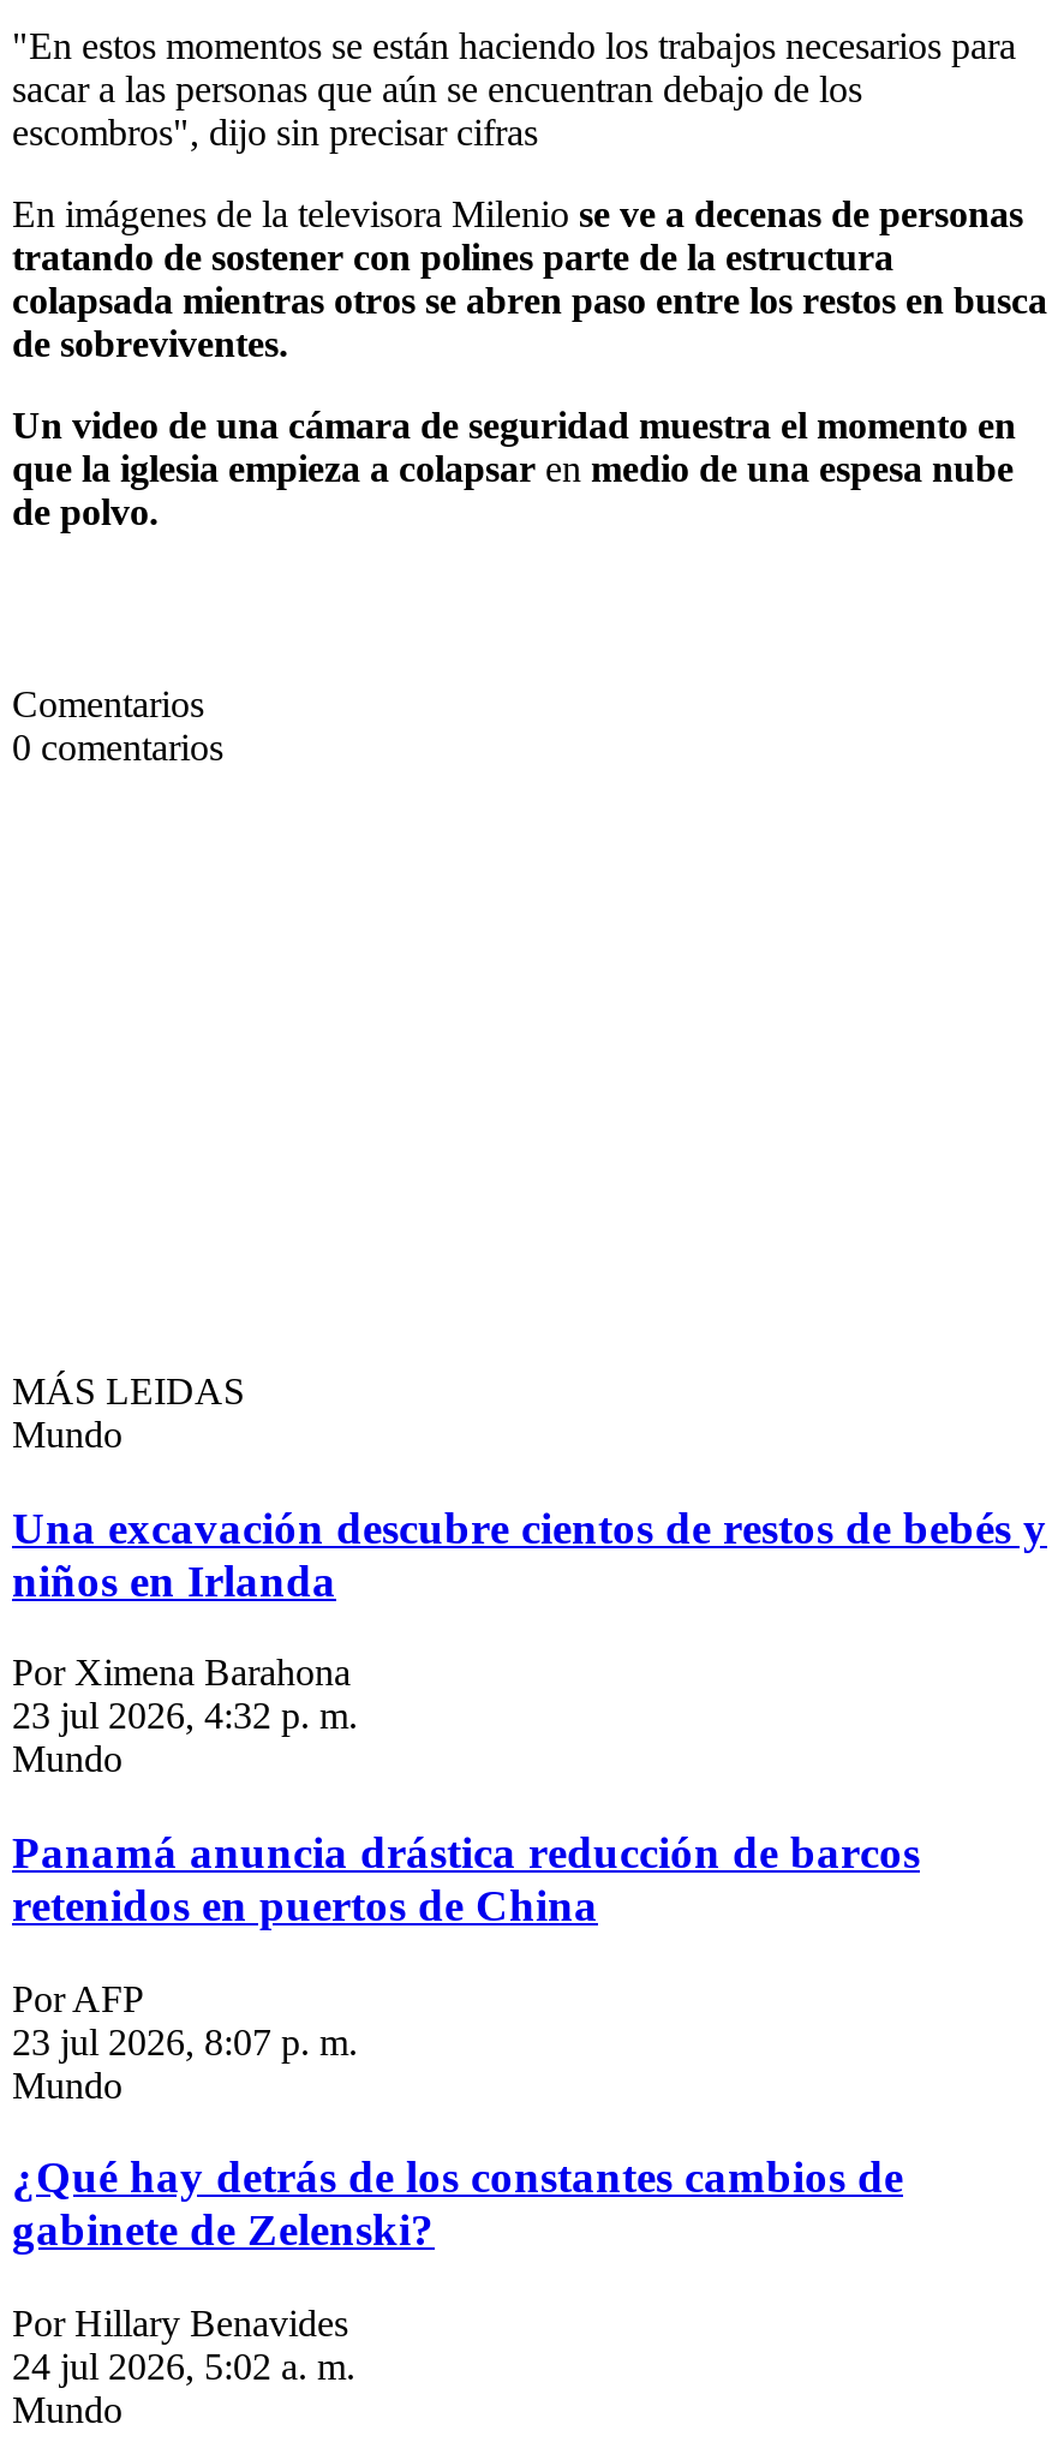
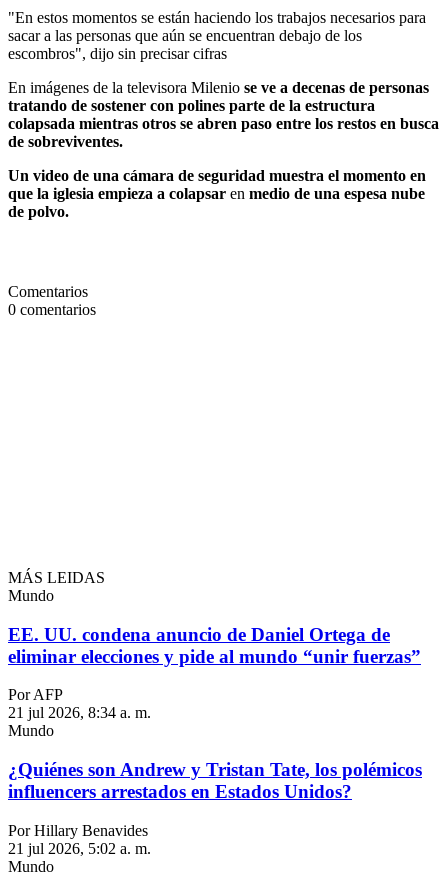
- Una excavación descubre cientos de restos de bebés y
- niños en Irlanda
- Por Ximena Barahona
- 23 jul 2026, 4:32 p. m.
- Mundo
- Panamá anuncia drástica reducción de barcos
- retenidos en puertos de China
+ EE. UU. condena anuncio de Daniel Ortega de
+ eliminar elecciones y pide al mundo “unir fuerzas”

- 23 jul 2026, 8:07 p. m.
+ 21 jul 2026, 8:34 a. m.

- ¿Qué hay detrás de los constantes cambios de
- gabinete de Zelenski?
+ ¿Quiénes son Andrew y Tristan Tate, los polémicos
+ influencers arrestados en Estados Unidos?

- 24 jul 2026, 5:02 a. m.
+ 21 jul 2026, 5:02 a. m.
